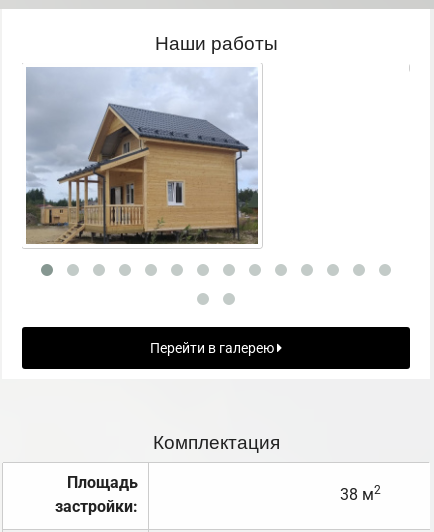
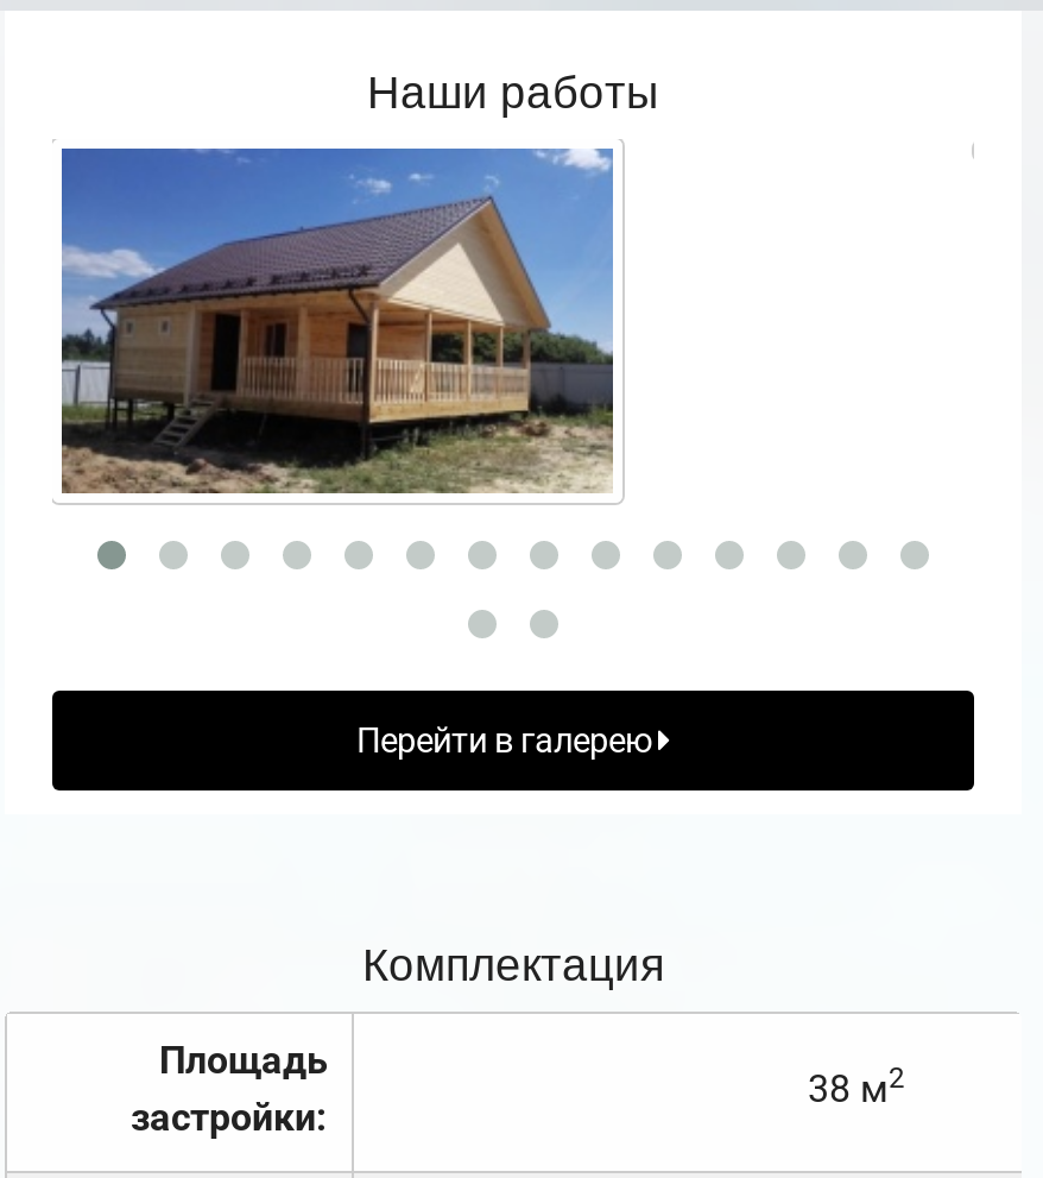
- [image]
+ [image]
